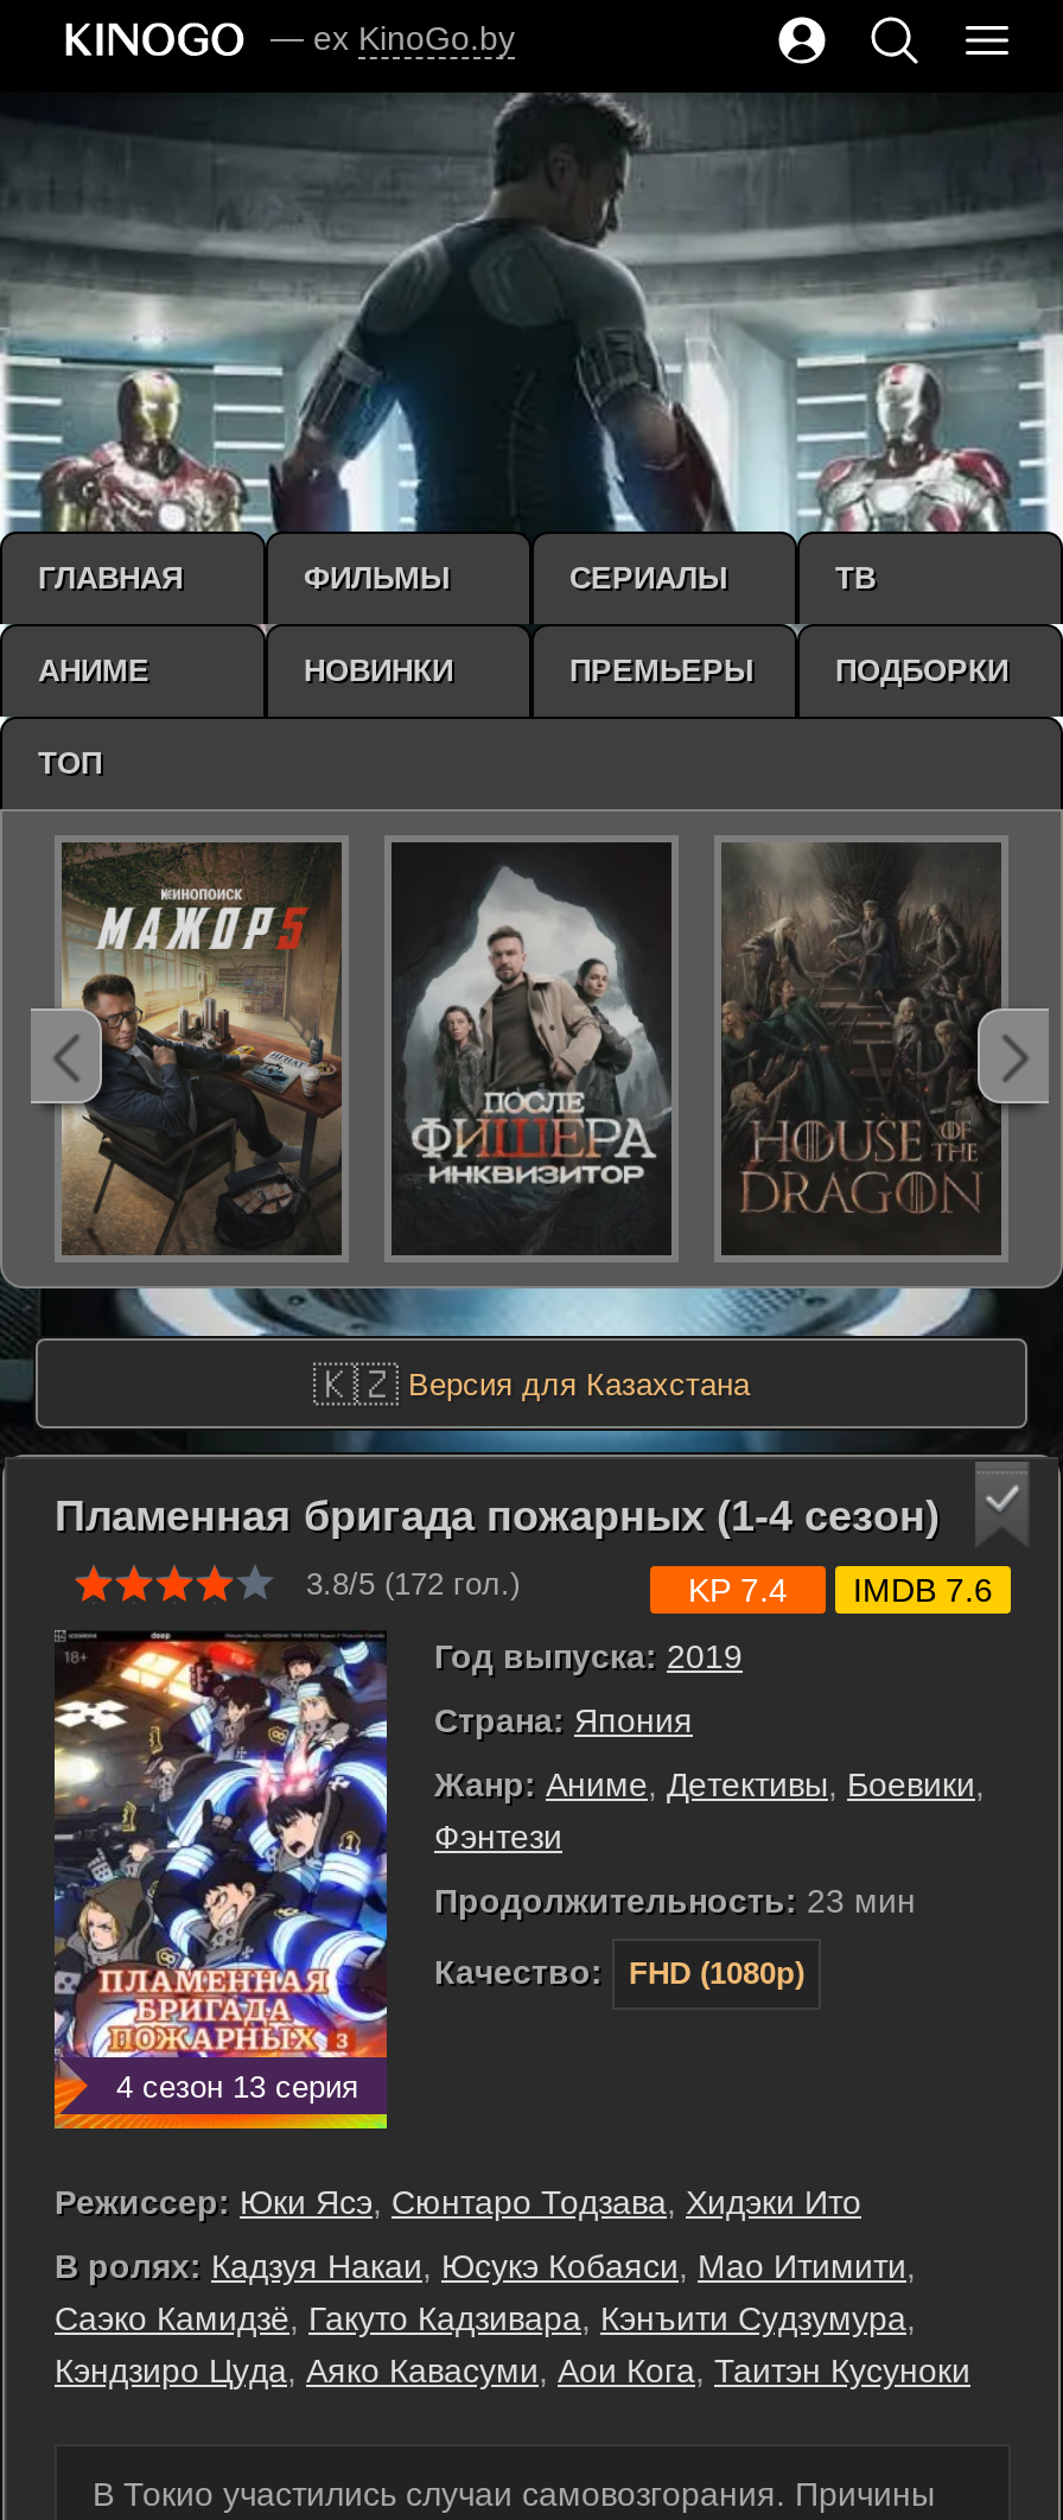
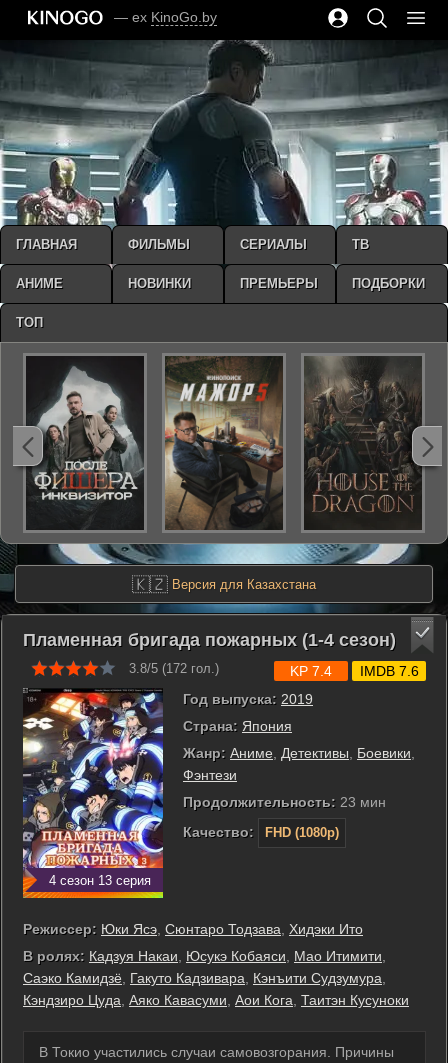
- [image]
+ [image]

- [image]
+ [image]
